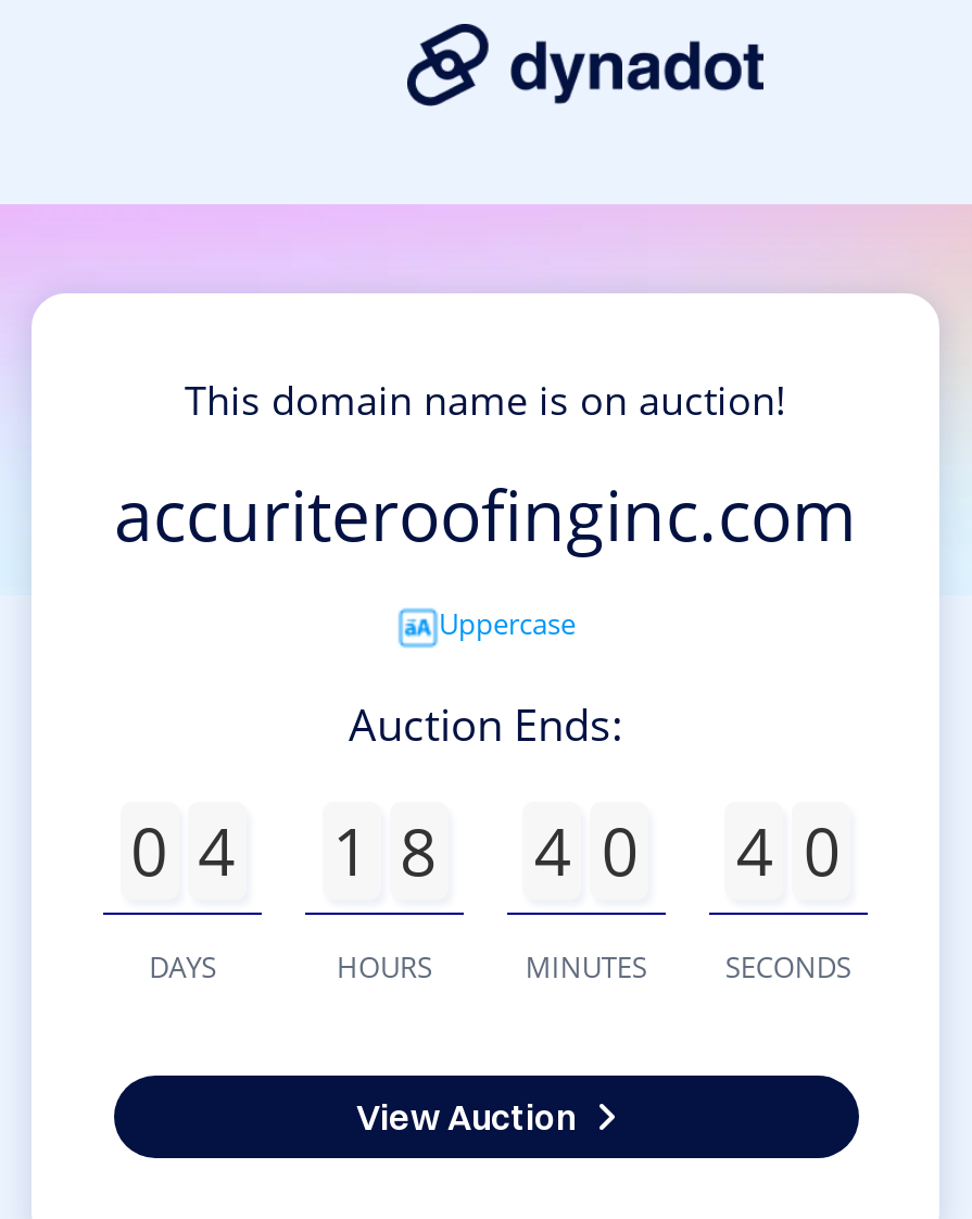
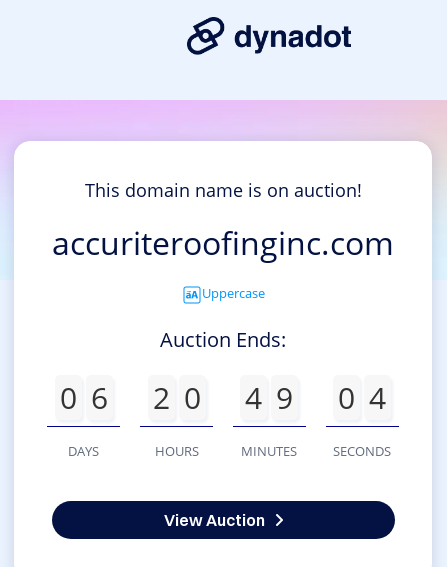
- 0 4
+ 0 6

- 1 8
+ 2 0

- 4 0
+ 4 9

- 4 0
+ 0 4
